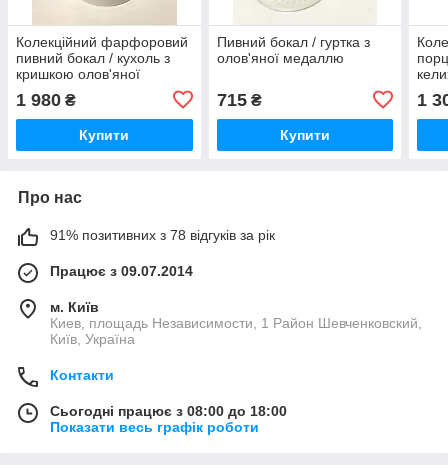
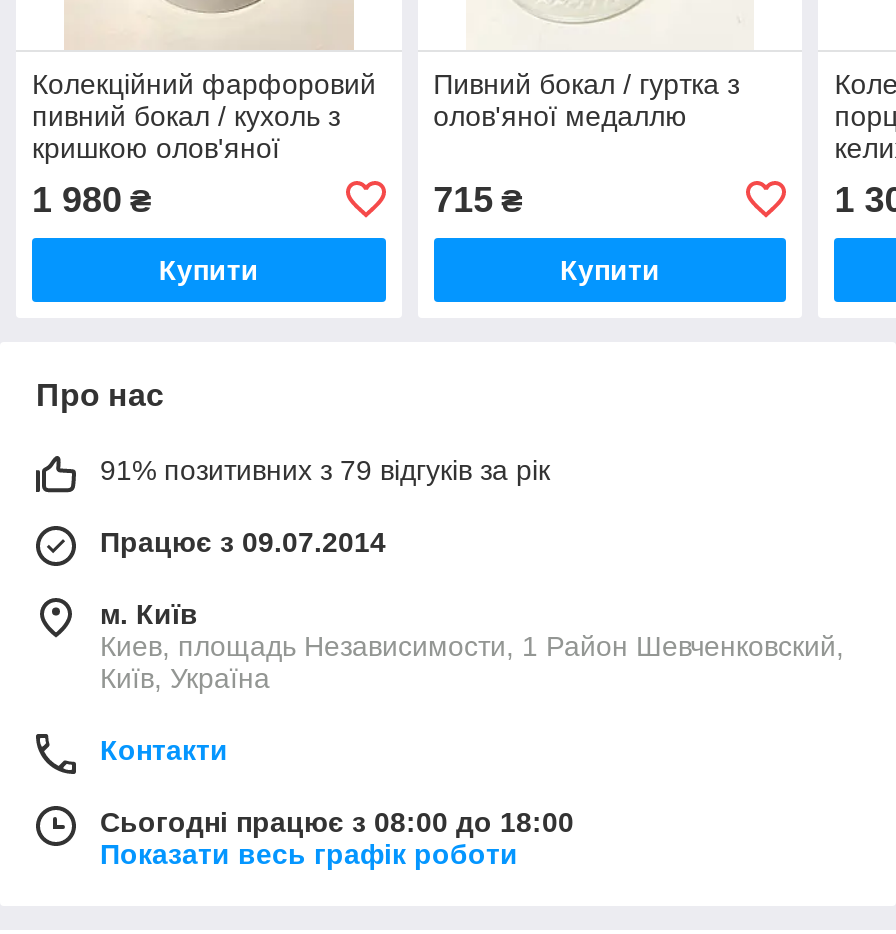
- 91% позитивних з 78 відгуків за рік
+ 91% позитивних з 79 відгуків за рік
